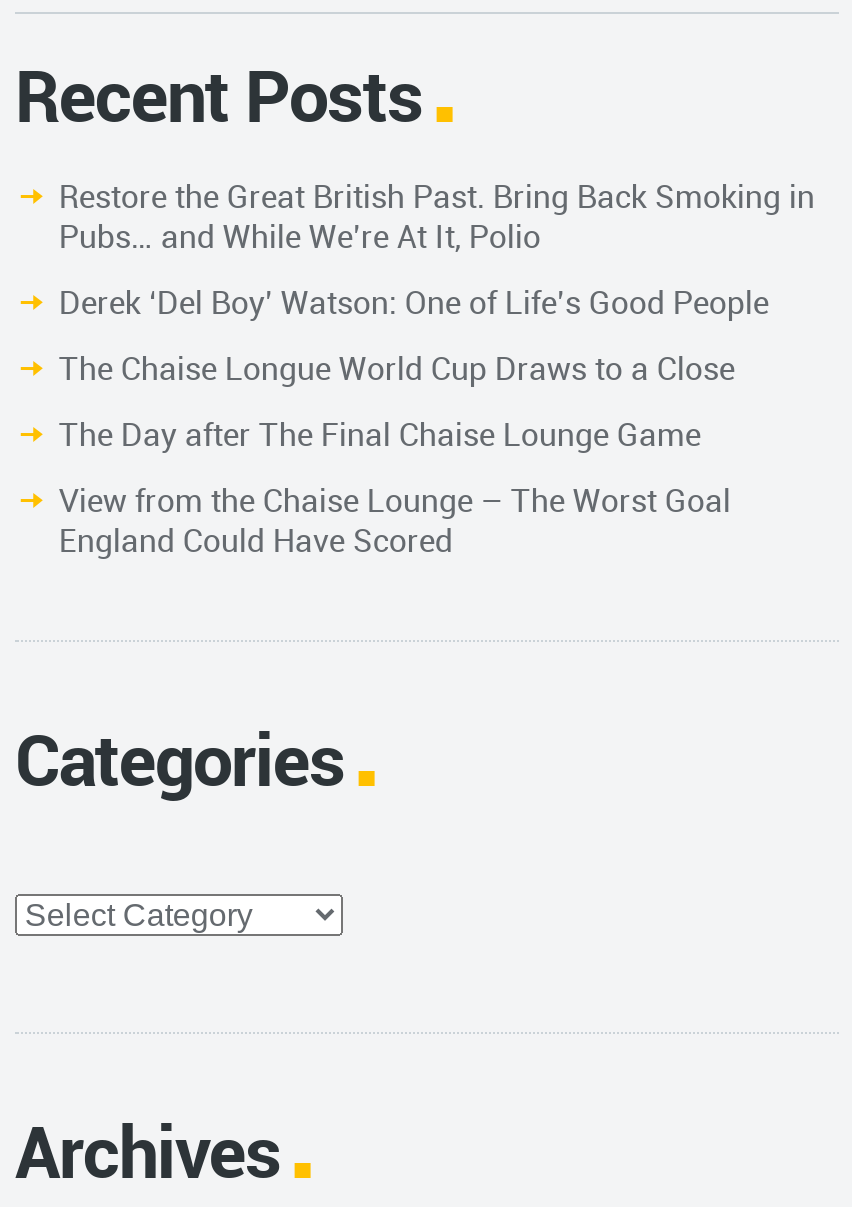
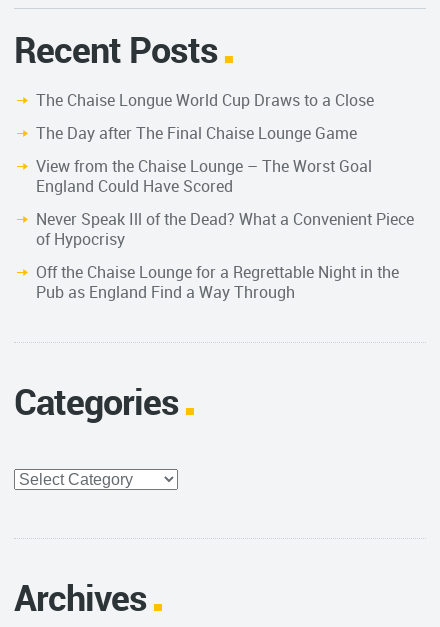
- Restore the Great British Past. Bring Back Smoking in
- Pubs… and While We’re At It, Polio
- Derek ‘Del Boy’ Watson: One of Life’s Good People

moved up: The Chaise Longue World Cup Draws to a Close | The Day after The Final Chaise Lounge Game | View from the Chaise Lounge – The Worst Goal | England Could Have Scored

+ Never Speak Ill of the Dead? What a Convenient Piece
+ of Hypocrisy
+ Off the Chaise Lounge for a Regrettable Night in the
+ Pub as England Find a Way Through
